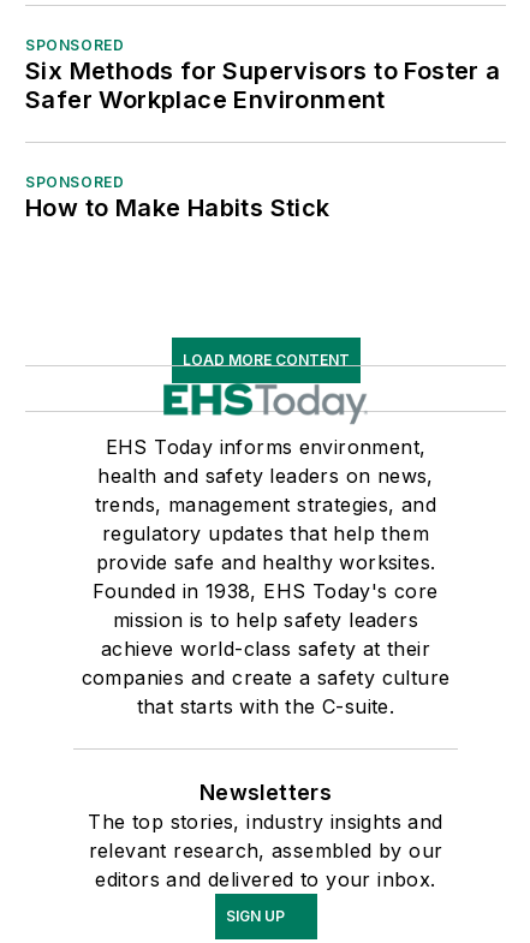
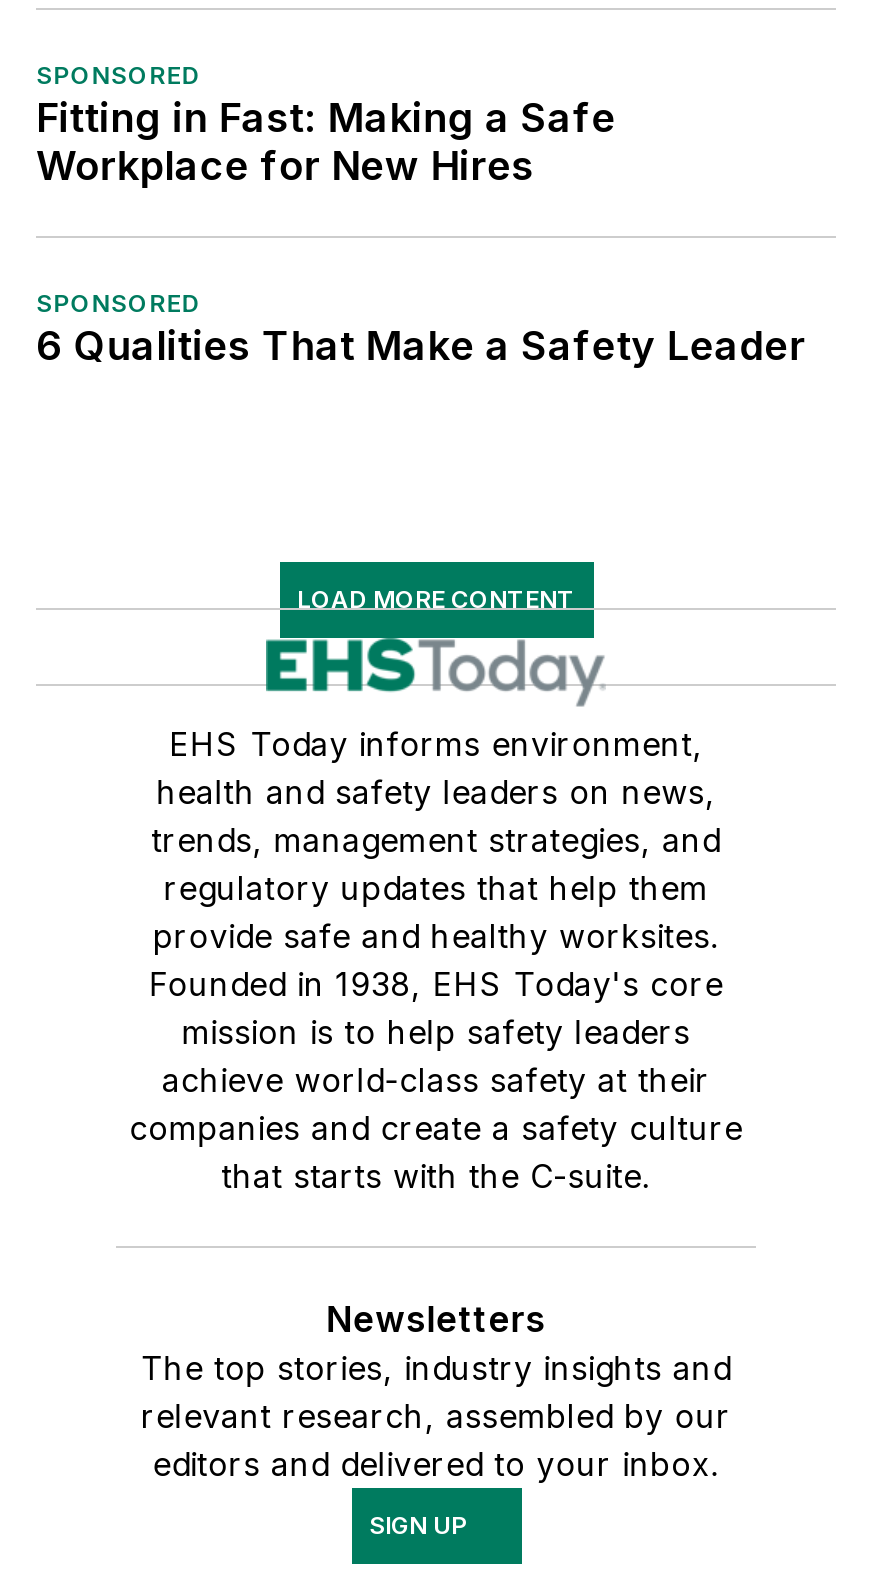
- Six Methods for Supervisors to Foster a
- Safer Workplace Environment
+ Fitting in Fast: Making a Safe
+ Workplace for New Hires

- How to Make Habits Stick
+ 6 Qualities That Make a Safety Leader
